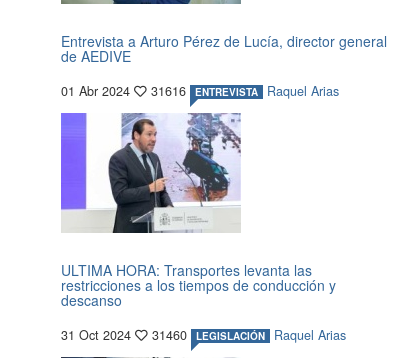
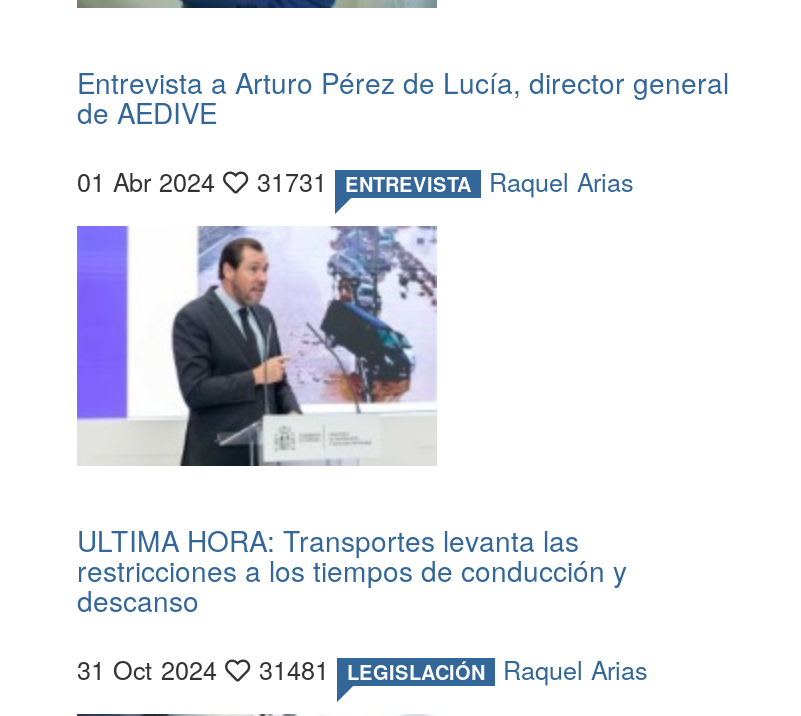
- 01 Abr 2024 31616 ENTREVISTA Raquel Arias
+ 01 Abr 2024 31731 ENTREVISTA Raquel Arias

- 31 Oct 2024 31460 LEGISLACIÓN Raquel Arias
+ 31 Oct 2024 31481 LEGISLACIÓN Raquel Arias
